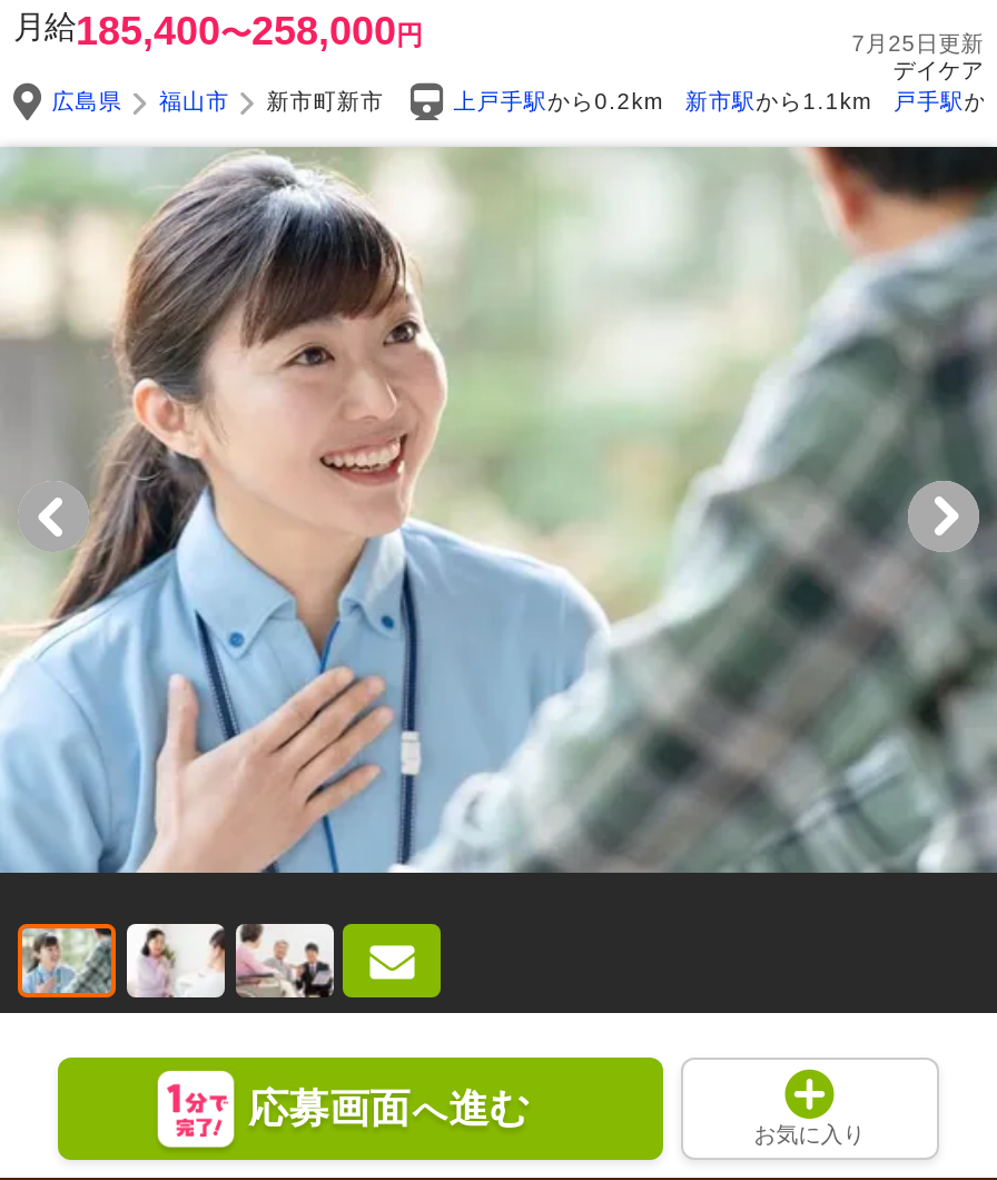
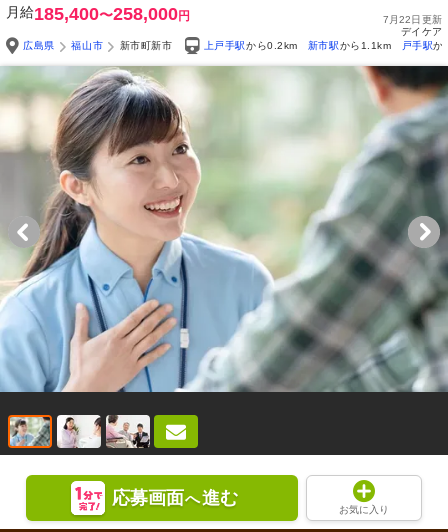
- 7月25日更新
+ 7月22日更新
